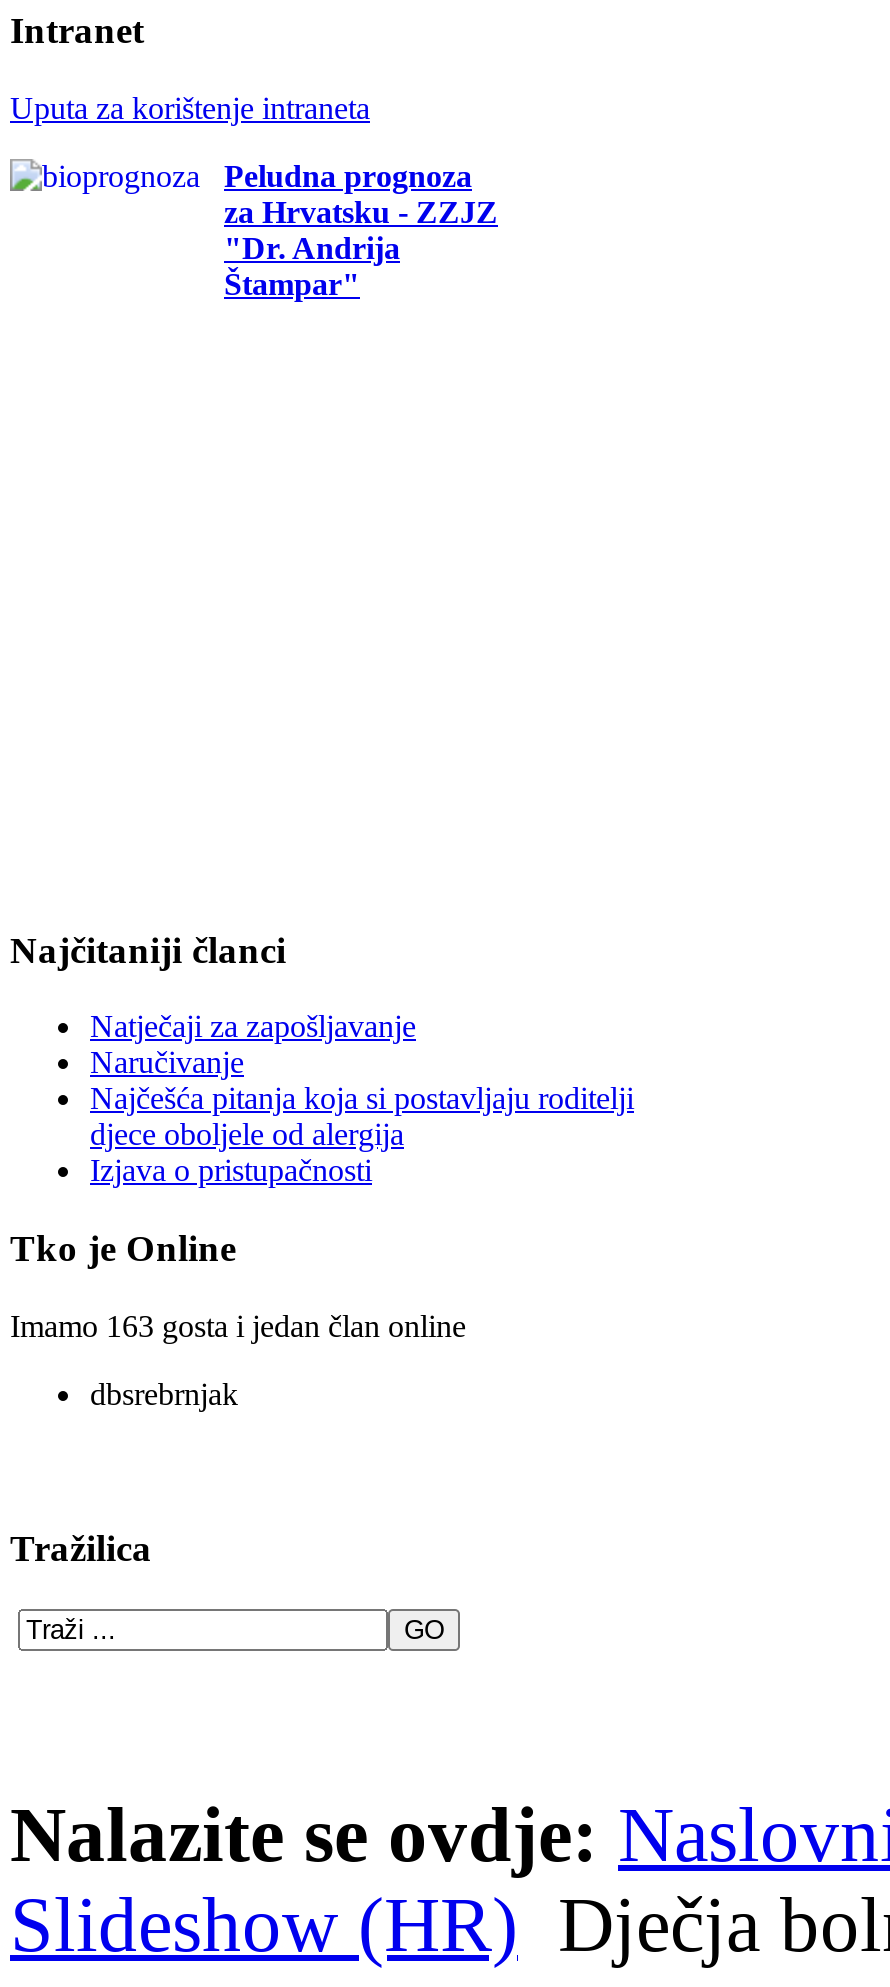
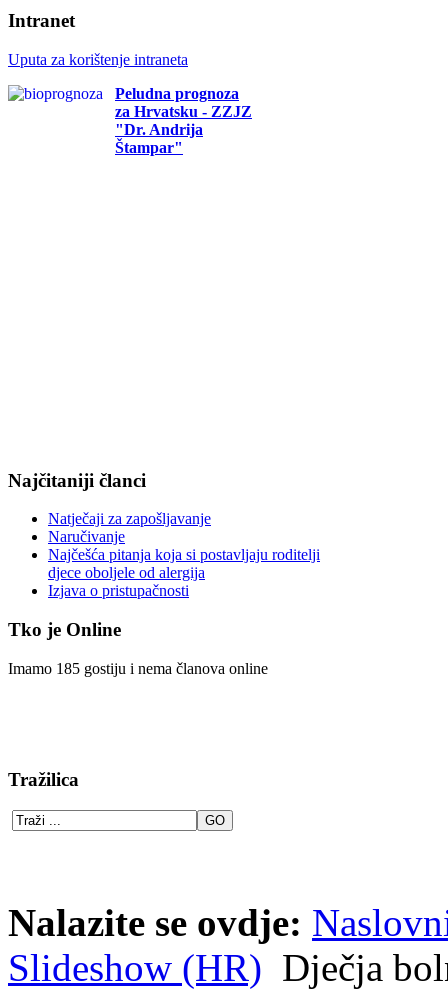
- Imamo 163 gosta i jedan član online
- dbsrebrnjak
+ Imamo 185 gostiju i nema članova online
